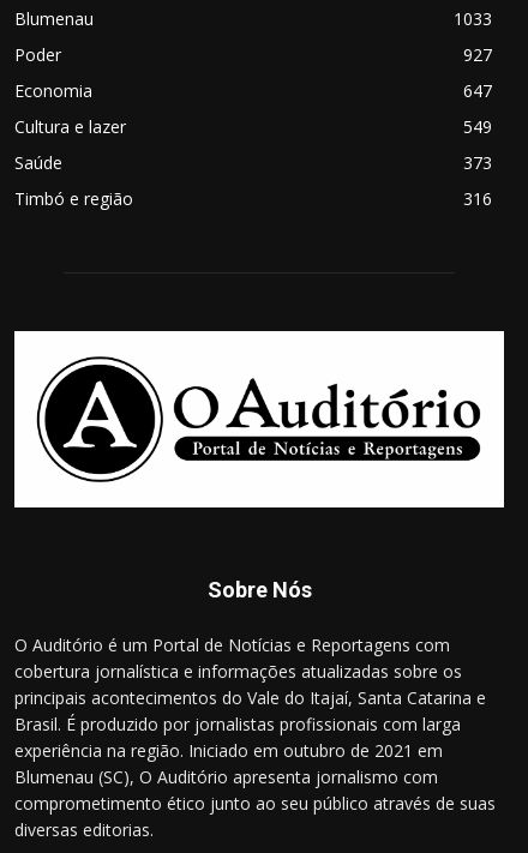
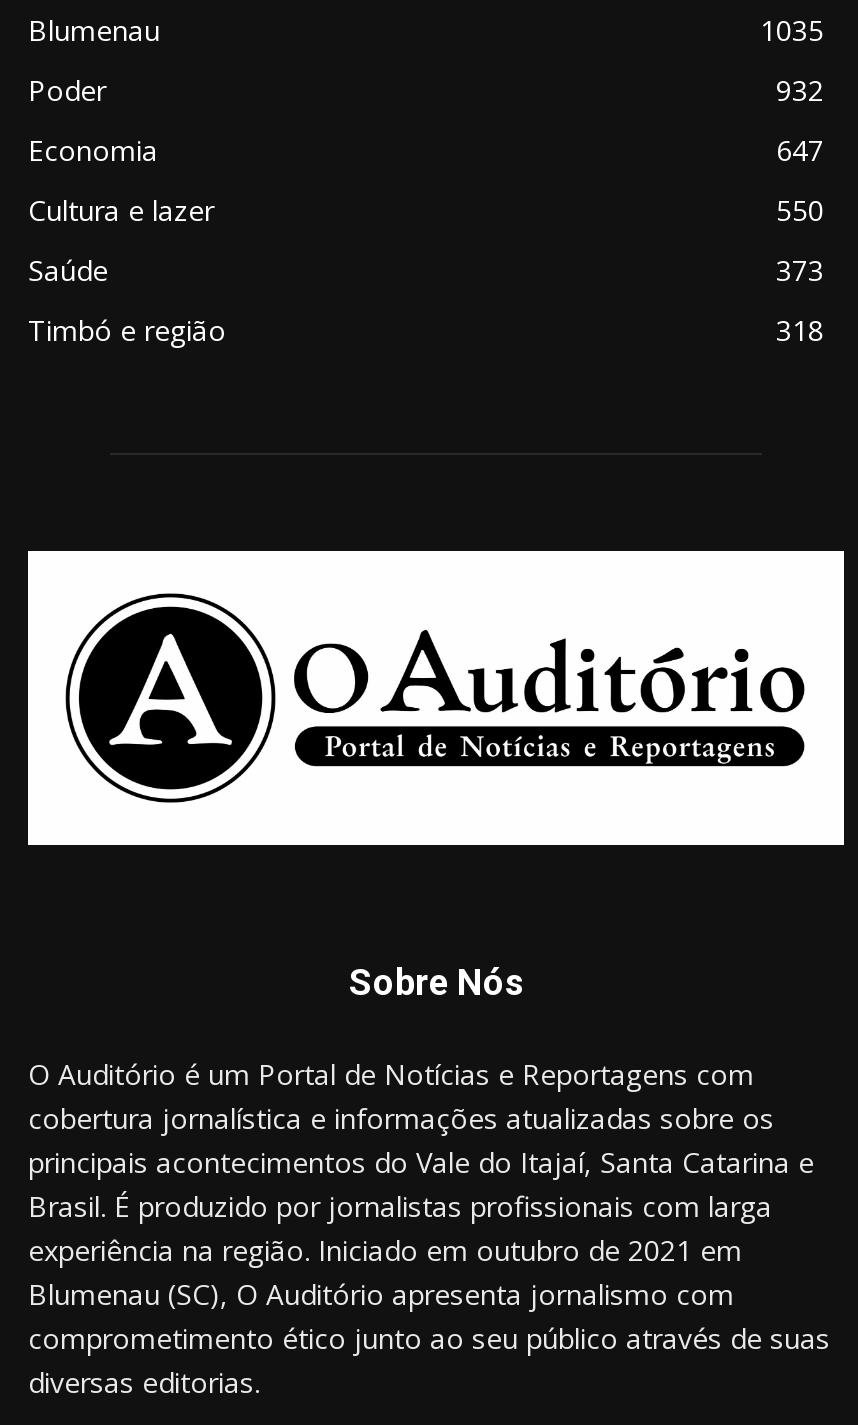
- 1033
+ 1035

- 927
+ 932

- 549
+ 550

- 316
+ 318
